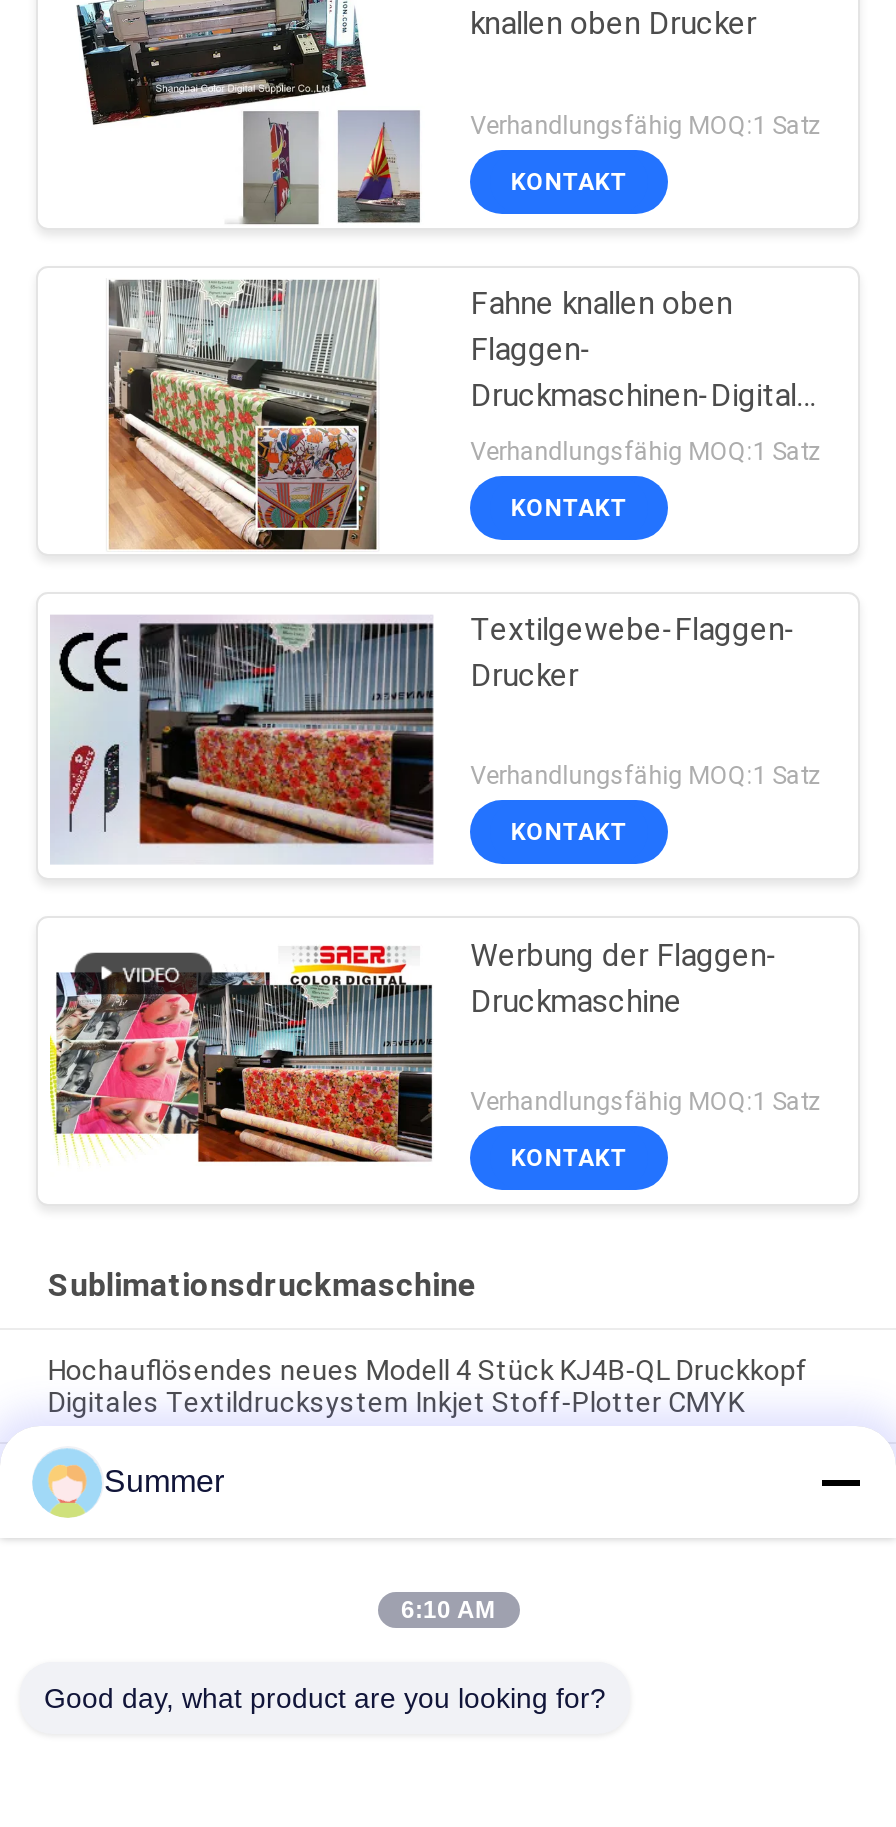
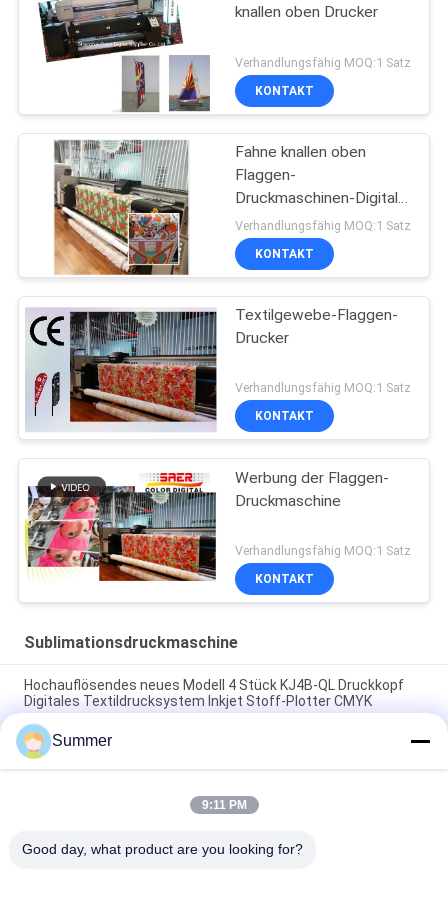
- 6:10 AM
+ 9:11 PM
